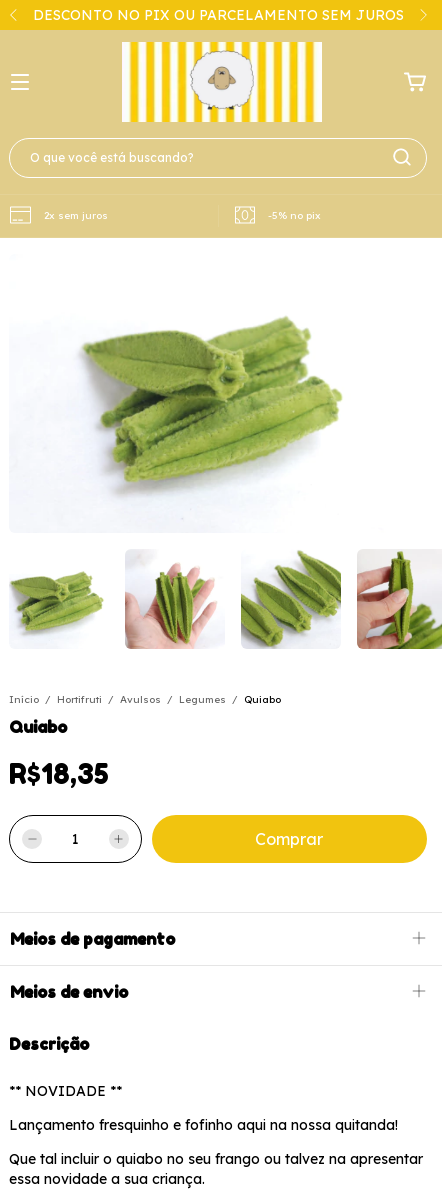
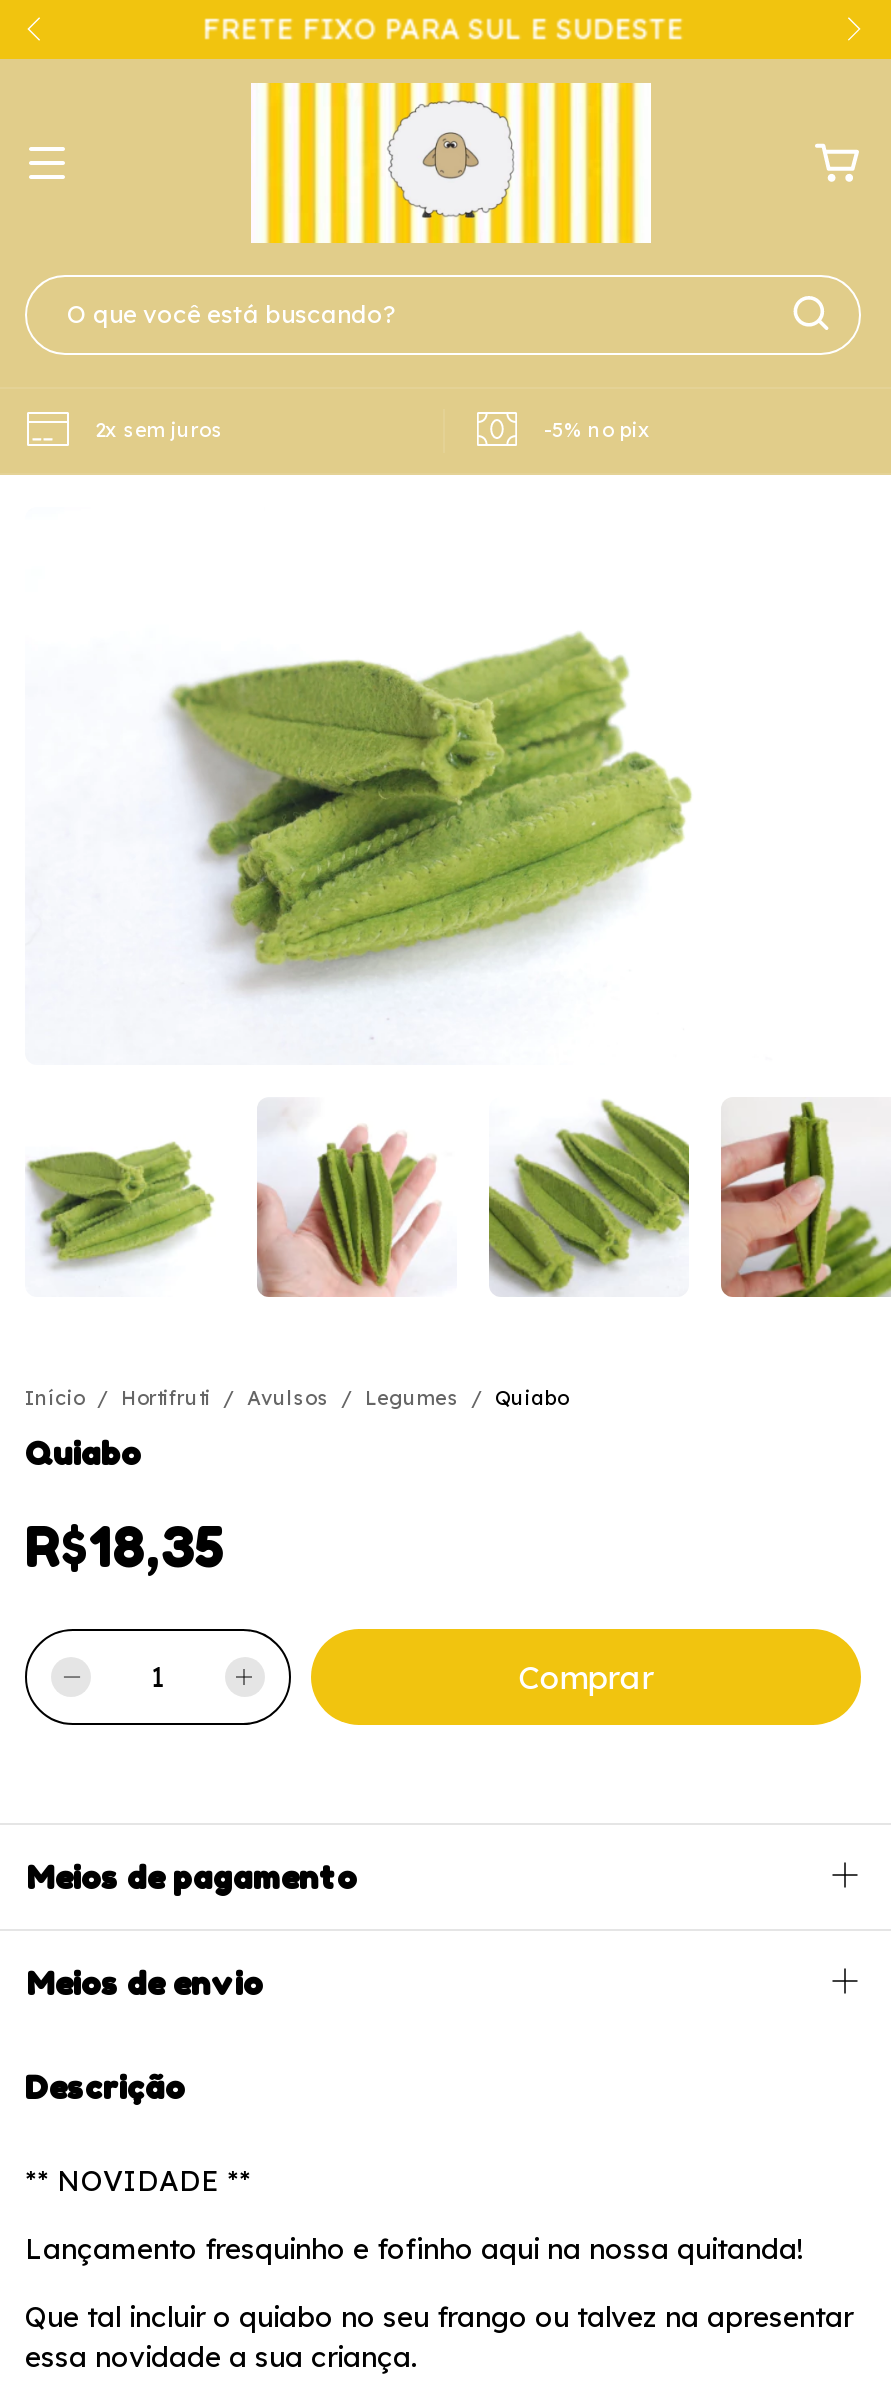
- DESCONTO NO PIX OU PARCELAMENTO SEM JUROS
+ FRETE FIXO PARA SUL E SUDESTE
